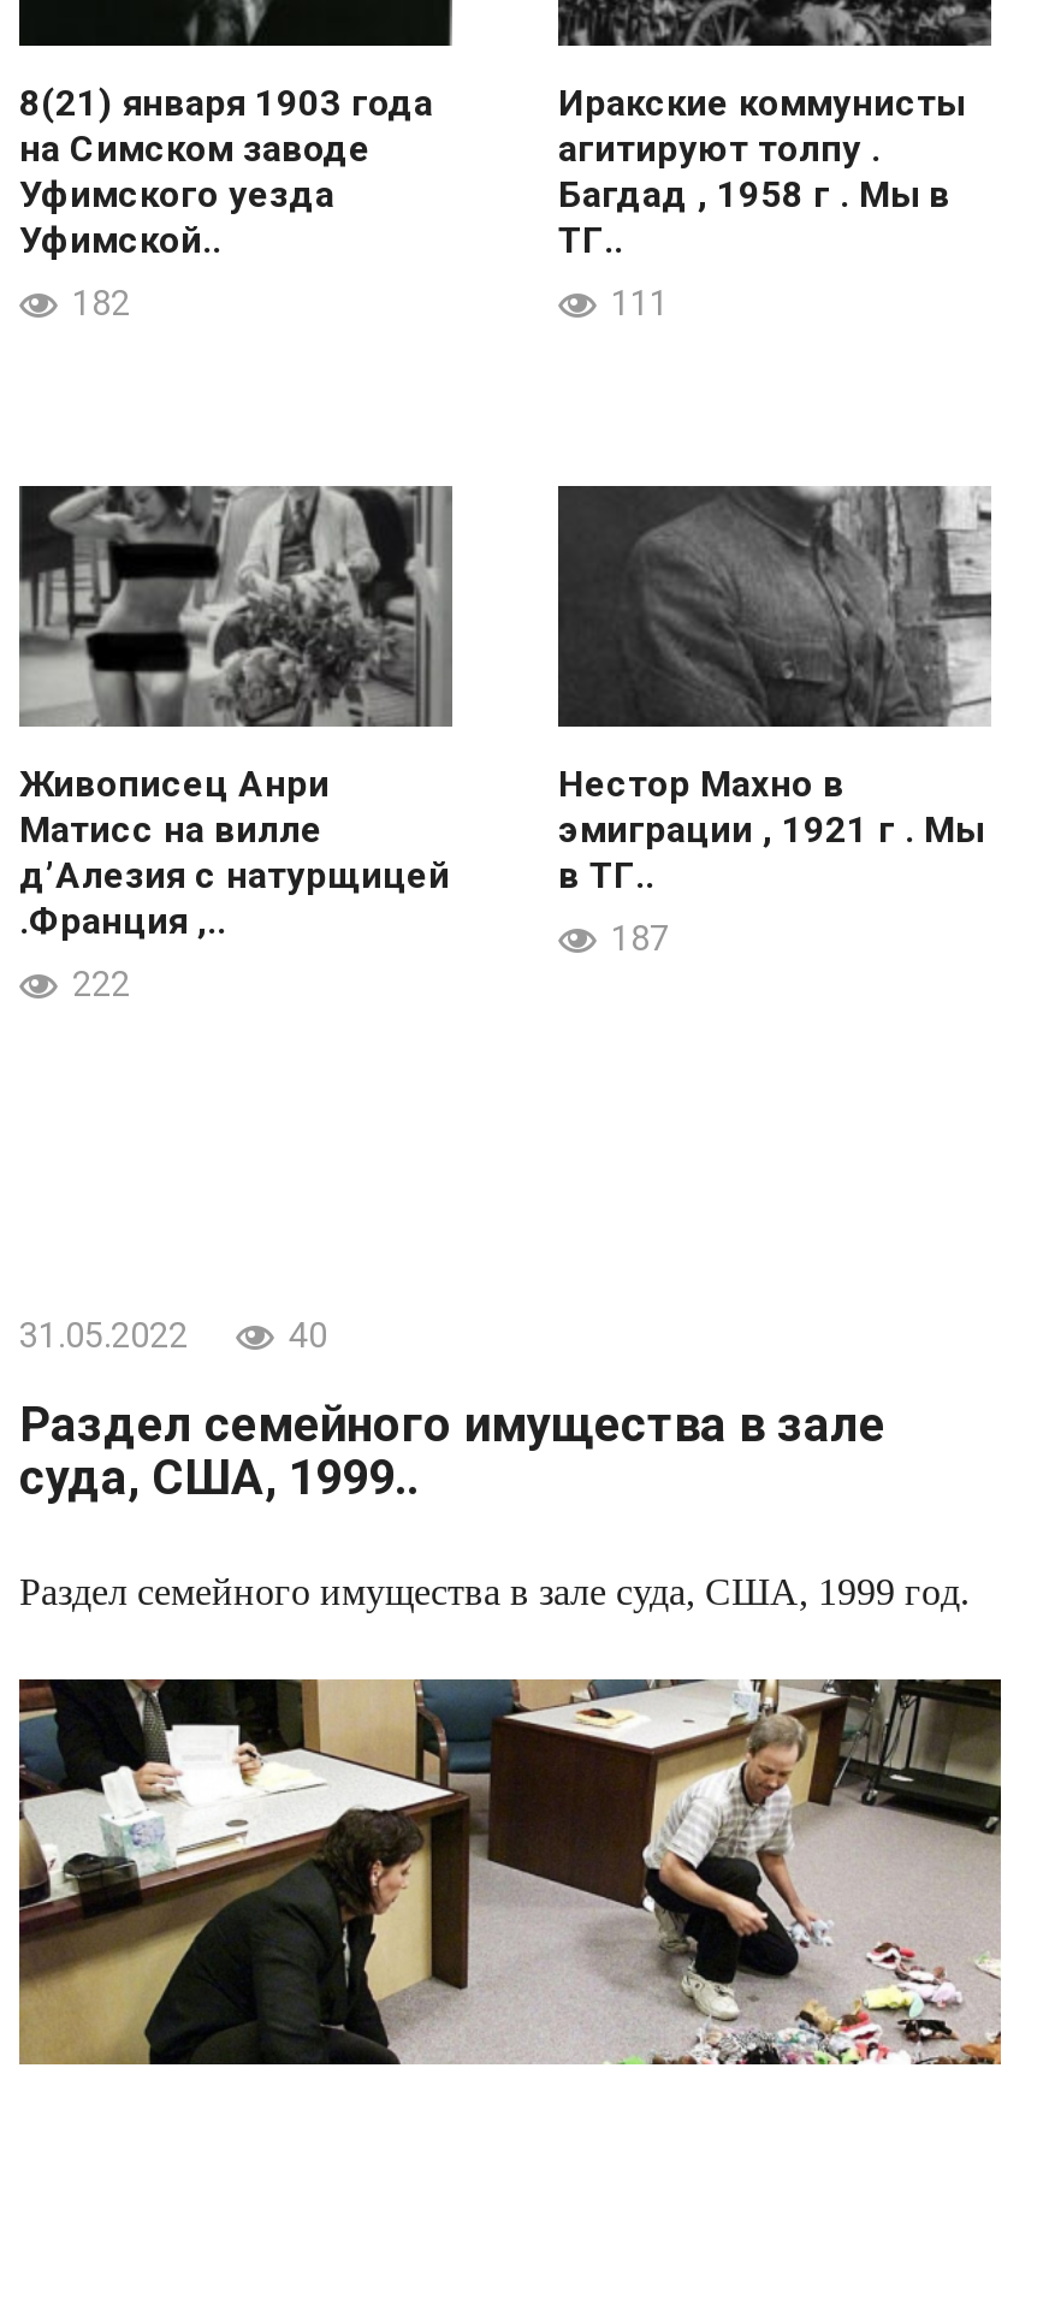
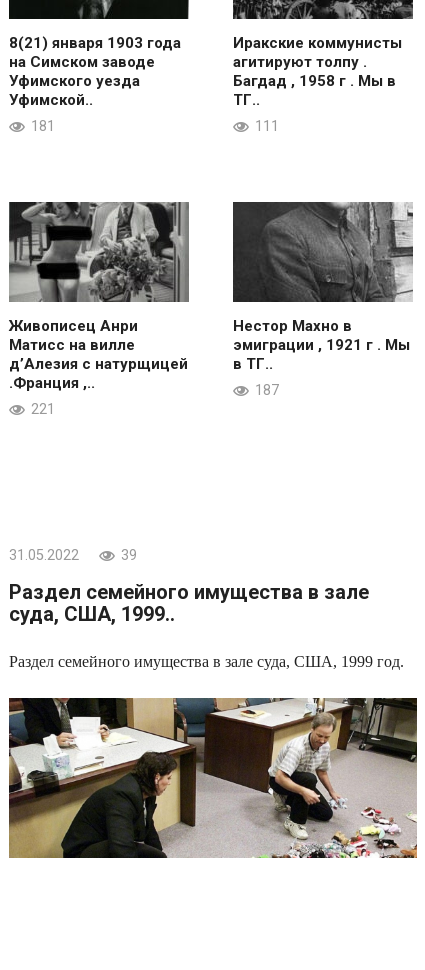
- 182
+ 181

- 222
+ 221

- 40
+ 39
